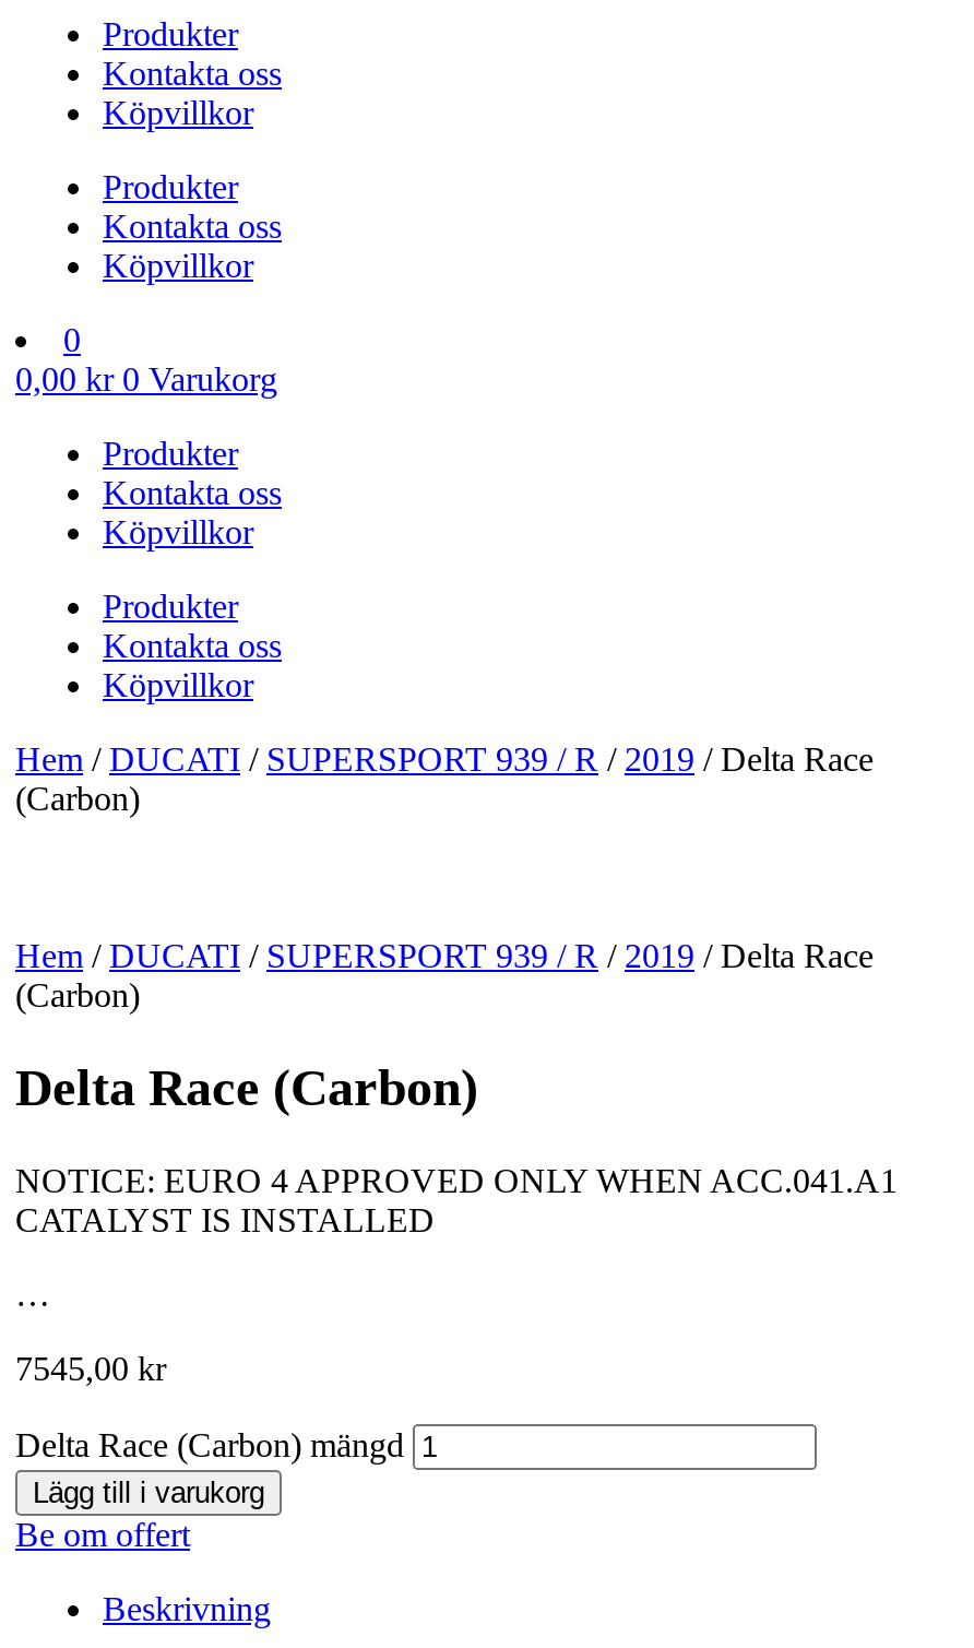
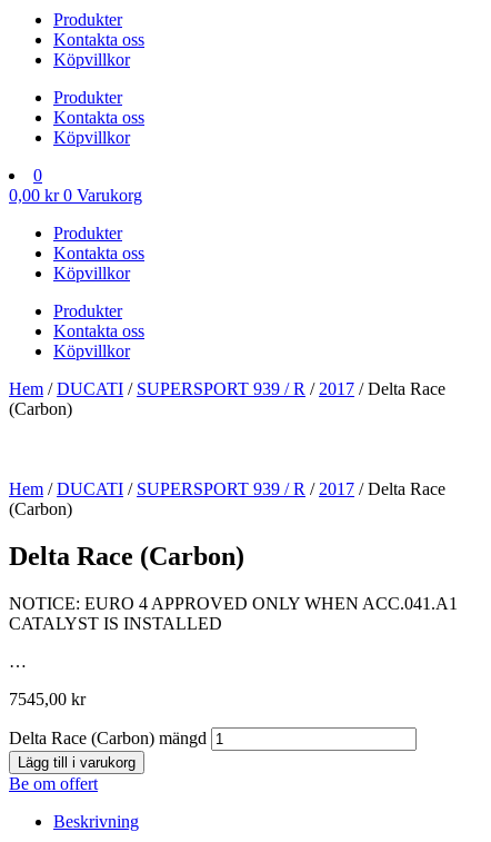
- Hem / DUCATI / SUPERSPORT 939 / R / 2019 / Delta Race
+ Hem / DUCATI / SUPERSPORT 939 / R / 2017 / Delta Race

- Hem / DUCATI / SUPERSPORT 939 / R / 2019 / Delta Race
+ Hem / DUCATI / SUPERSPORT 939 / R / 2017 / Delta Race
